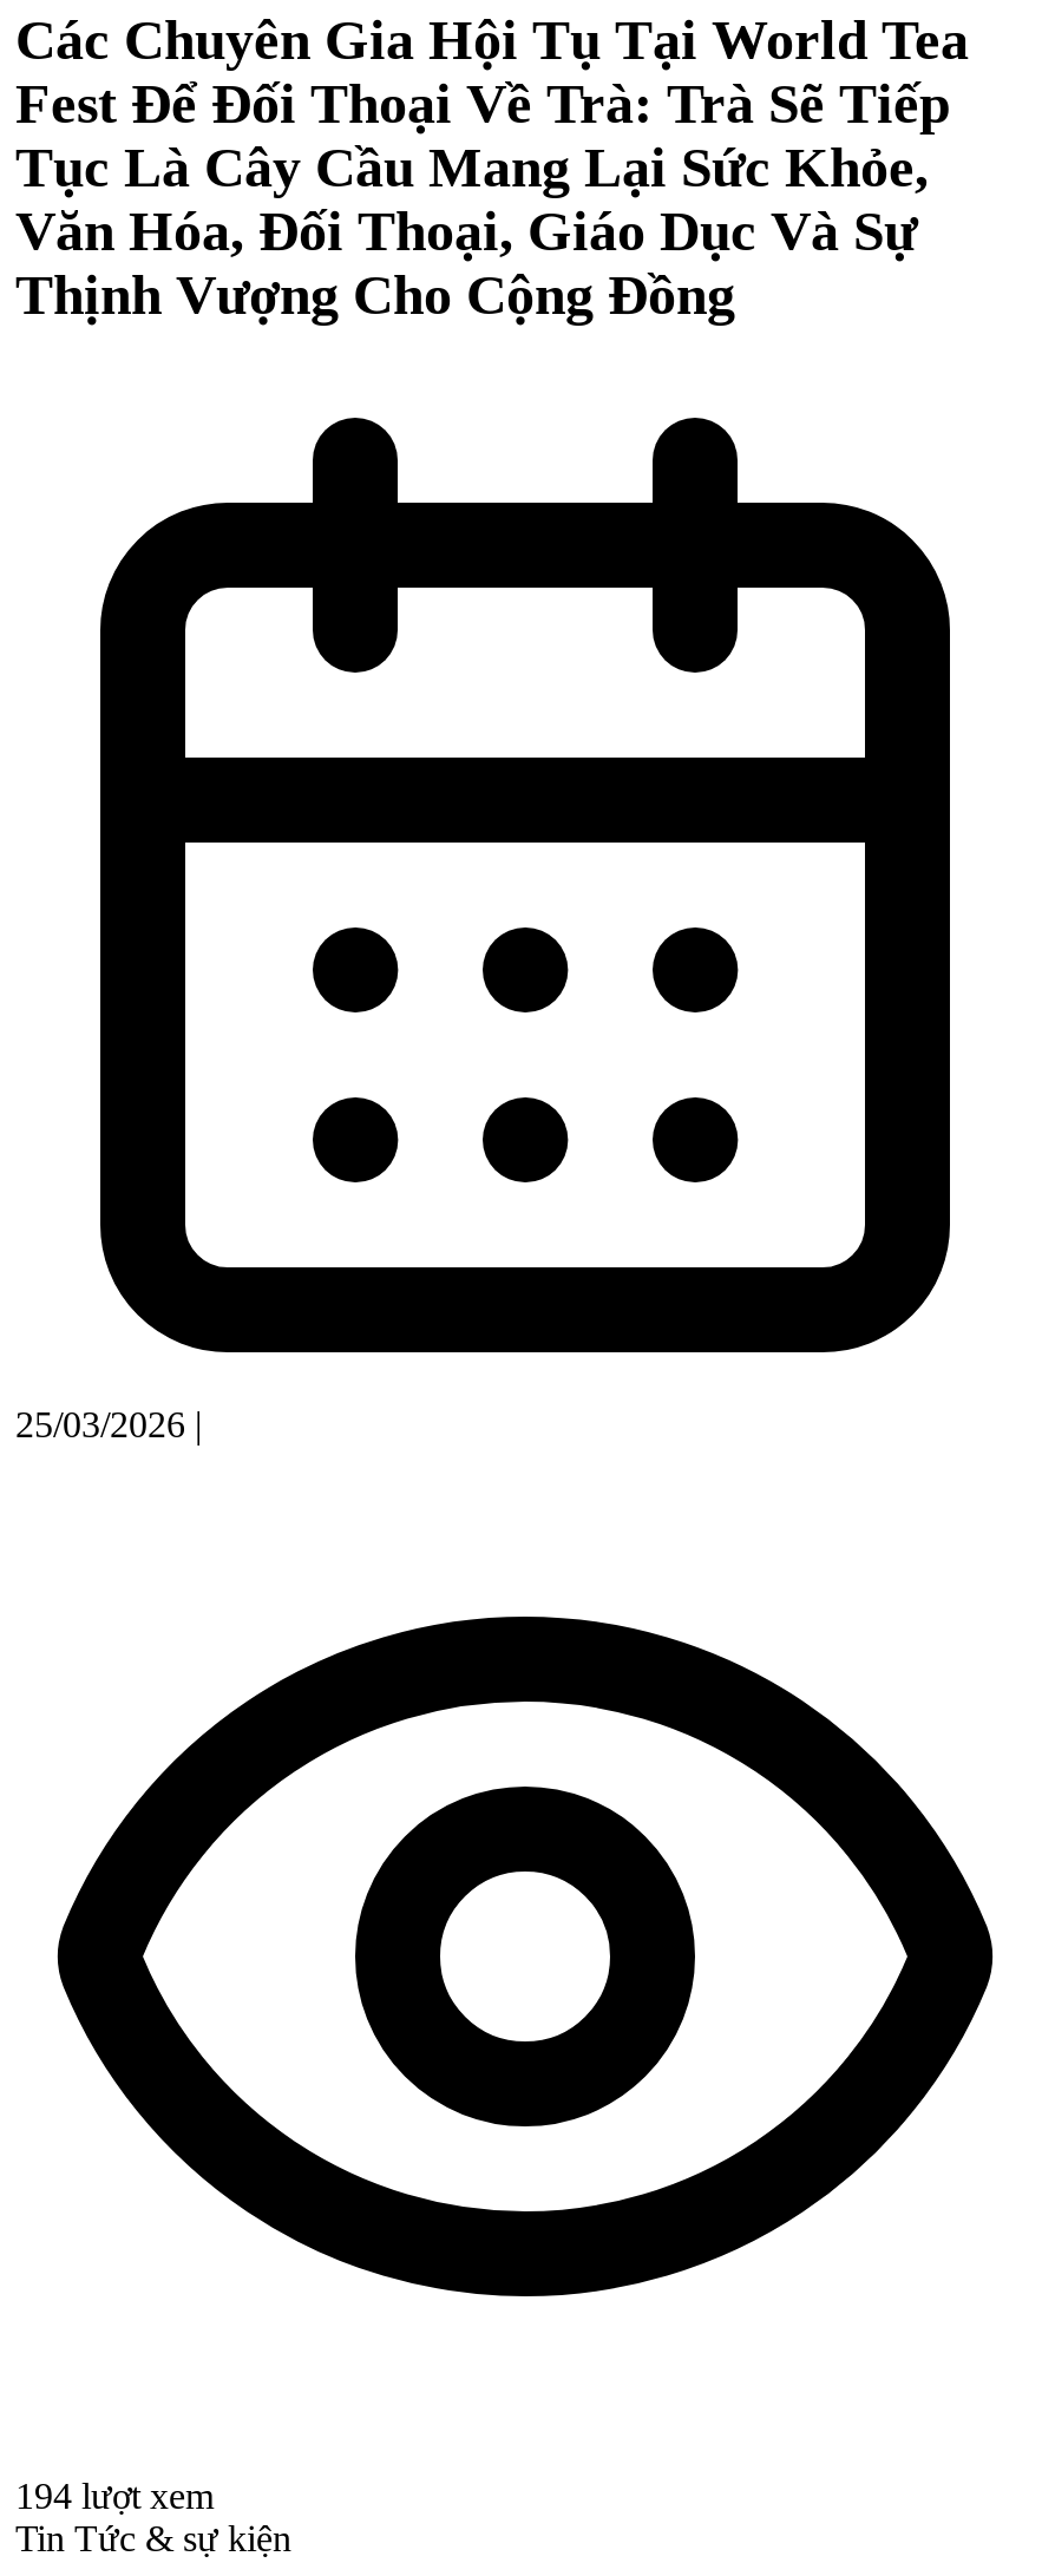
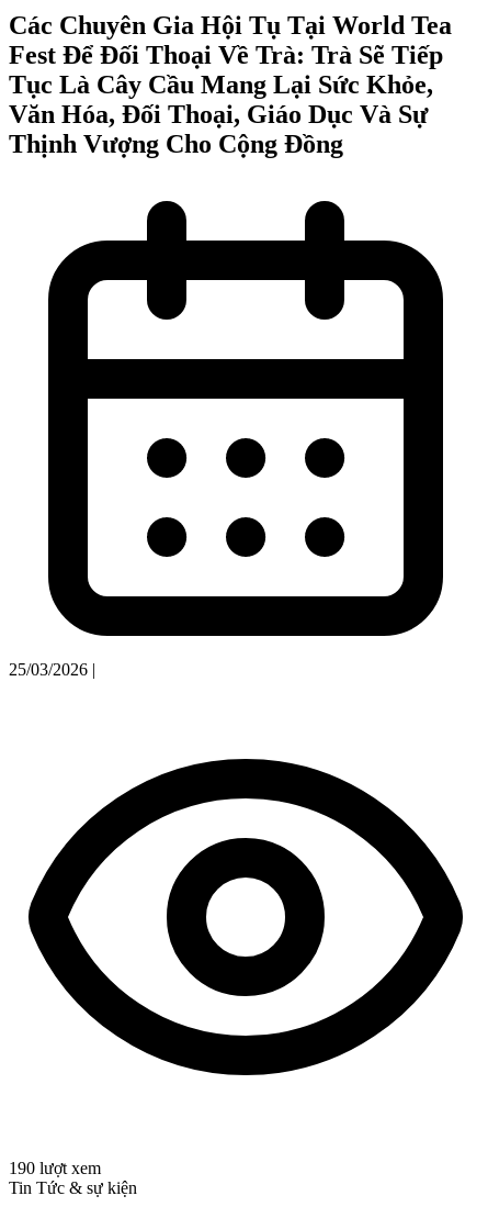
- 194 lượt xem
+ 190 lượt xem
